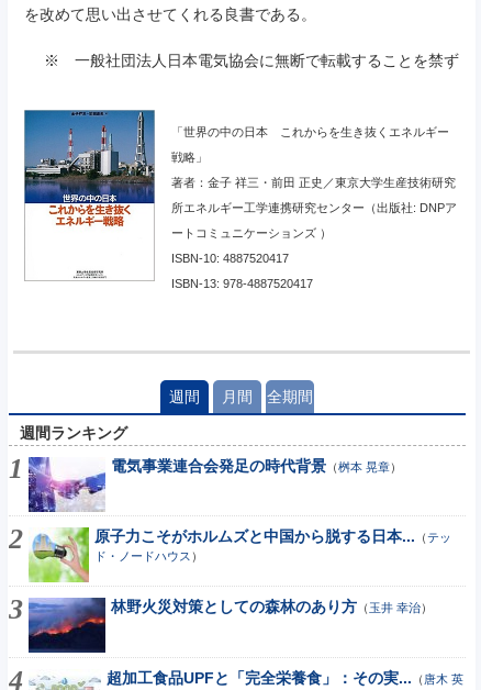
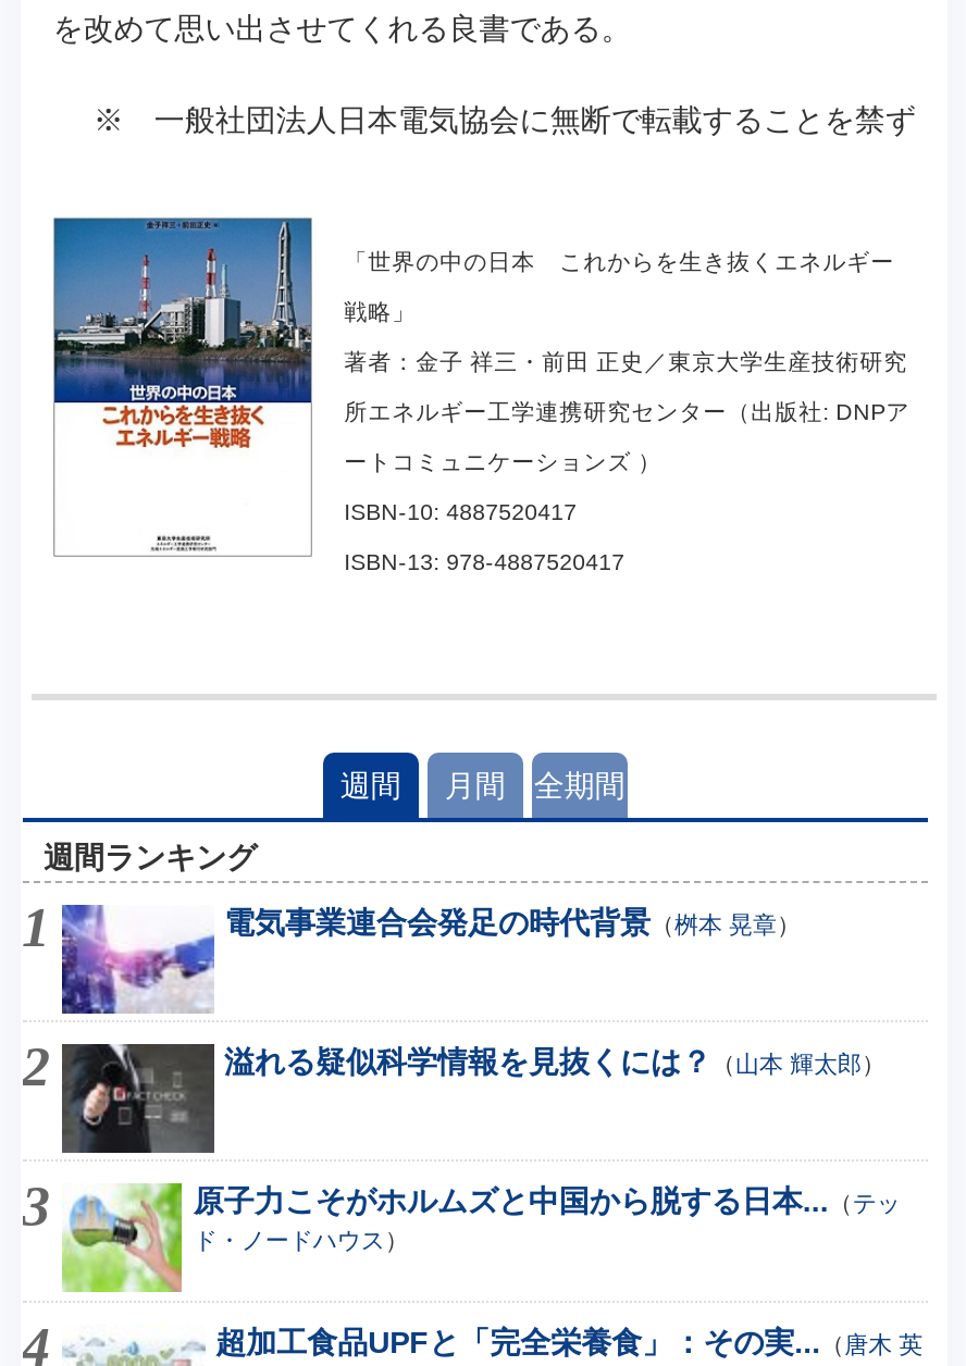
+ [image]
+ 溢れる疑似科学情報を見抜くには？（山本 輝太郎）

moved down: [image] | 原子力こそがホルムズと中国から脱する日本...（テッ | ド・ノードハウス）

- [image]
- 林野火災対策としての森林のあり方（玉井 幸治）
